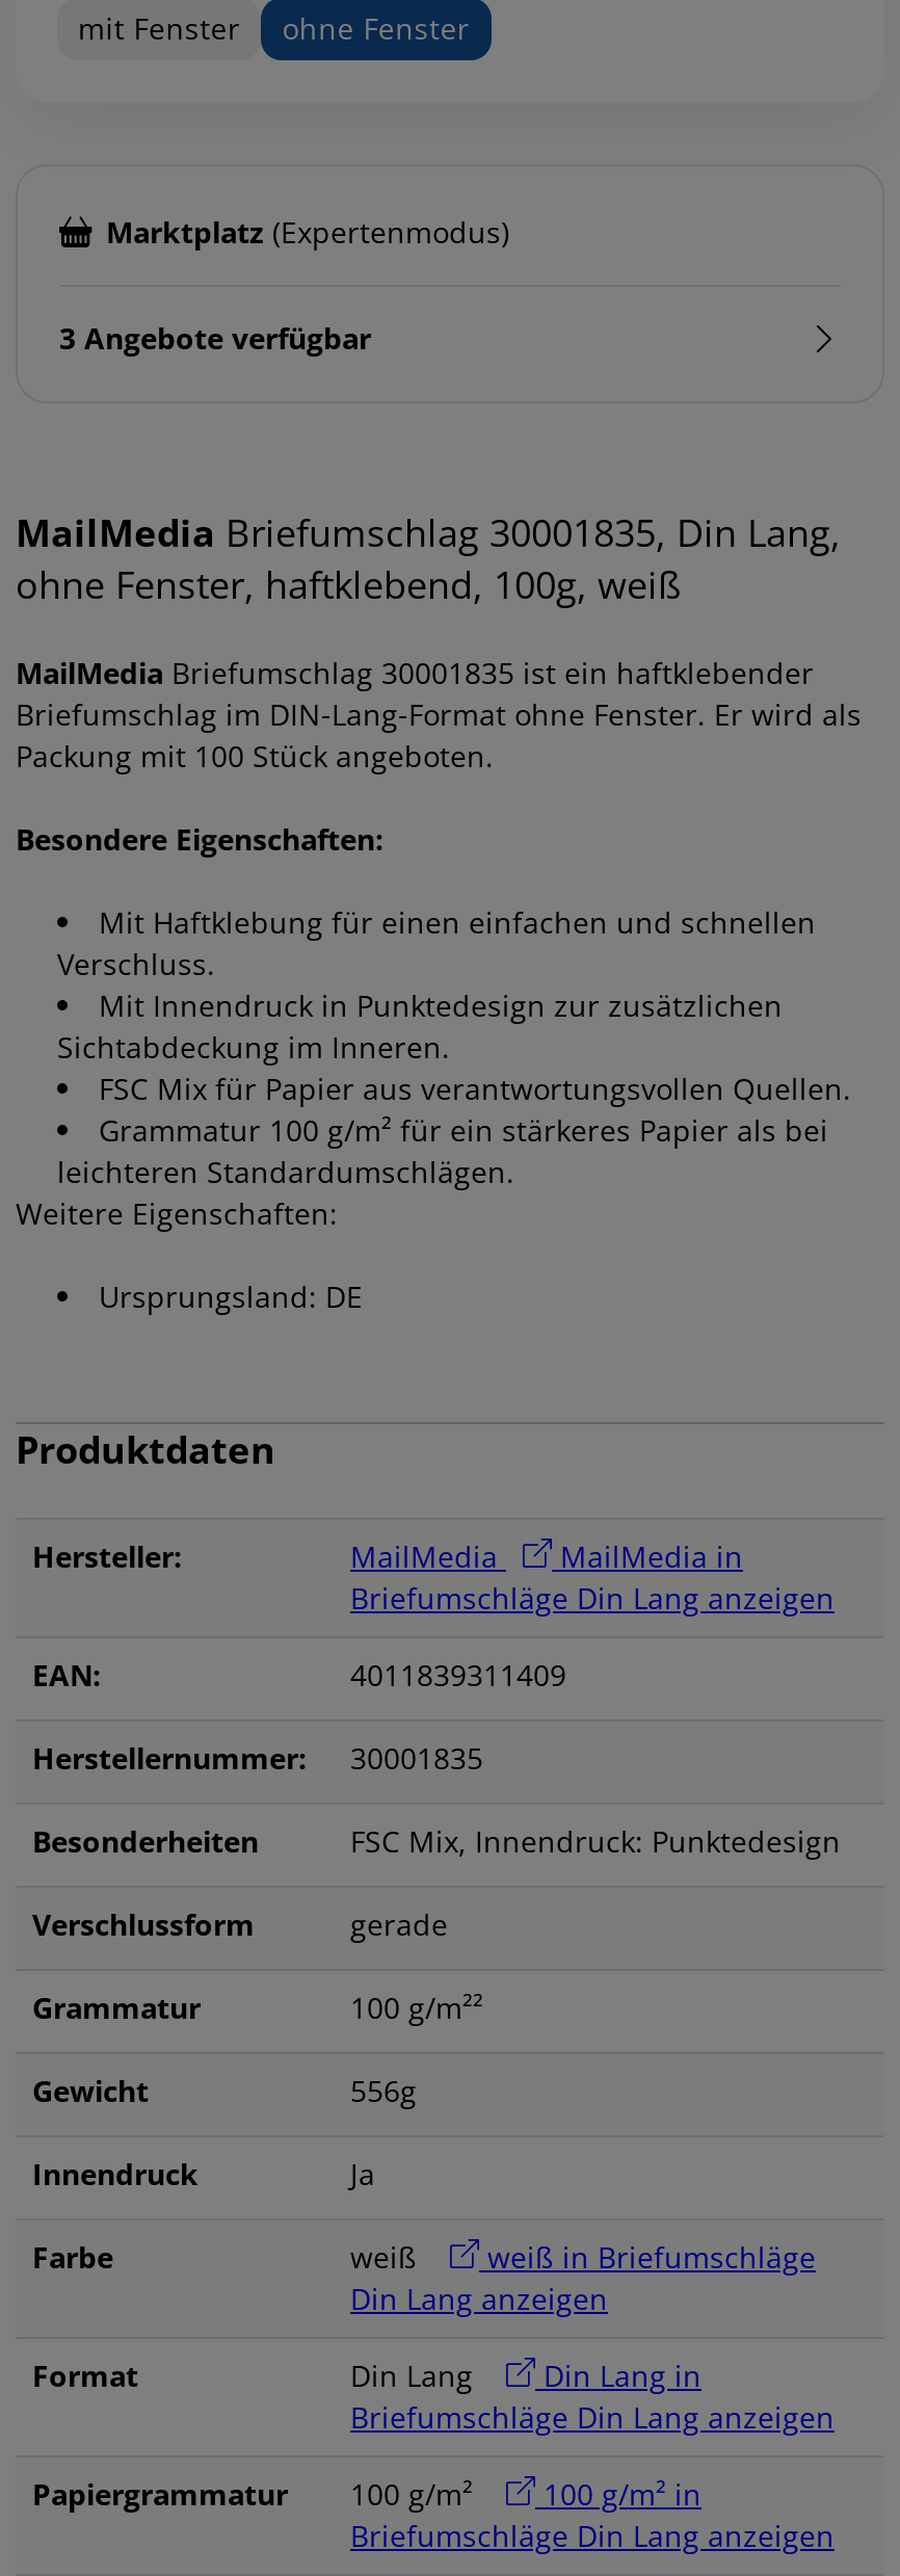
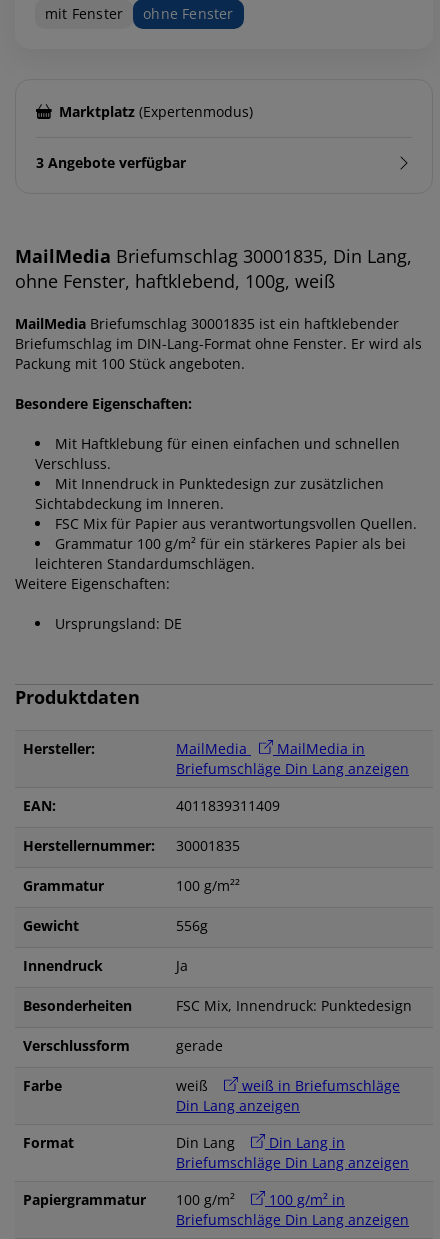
moved down: Besonderheiten | FSC Mix, Innendruck: Punktedesign | Verschlussform | gerade

moved up: Grammatur | Gewicht | 556g | Innendruck | Ja
